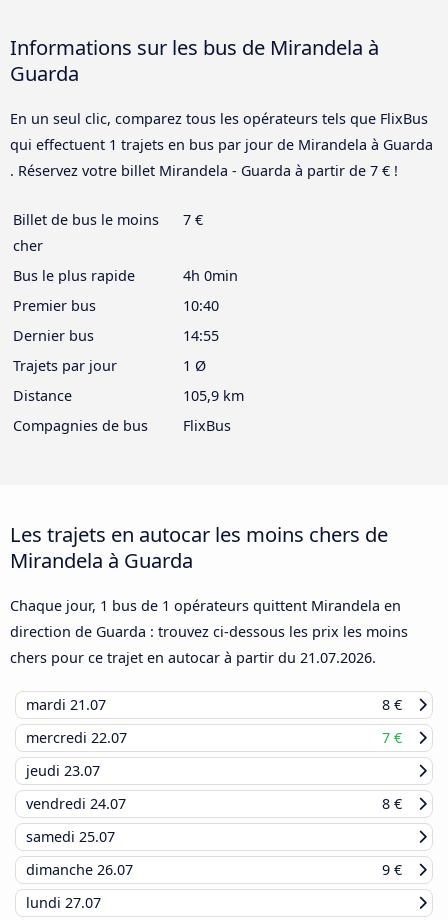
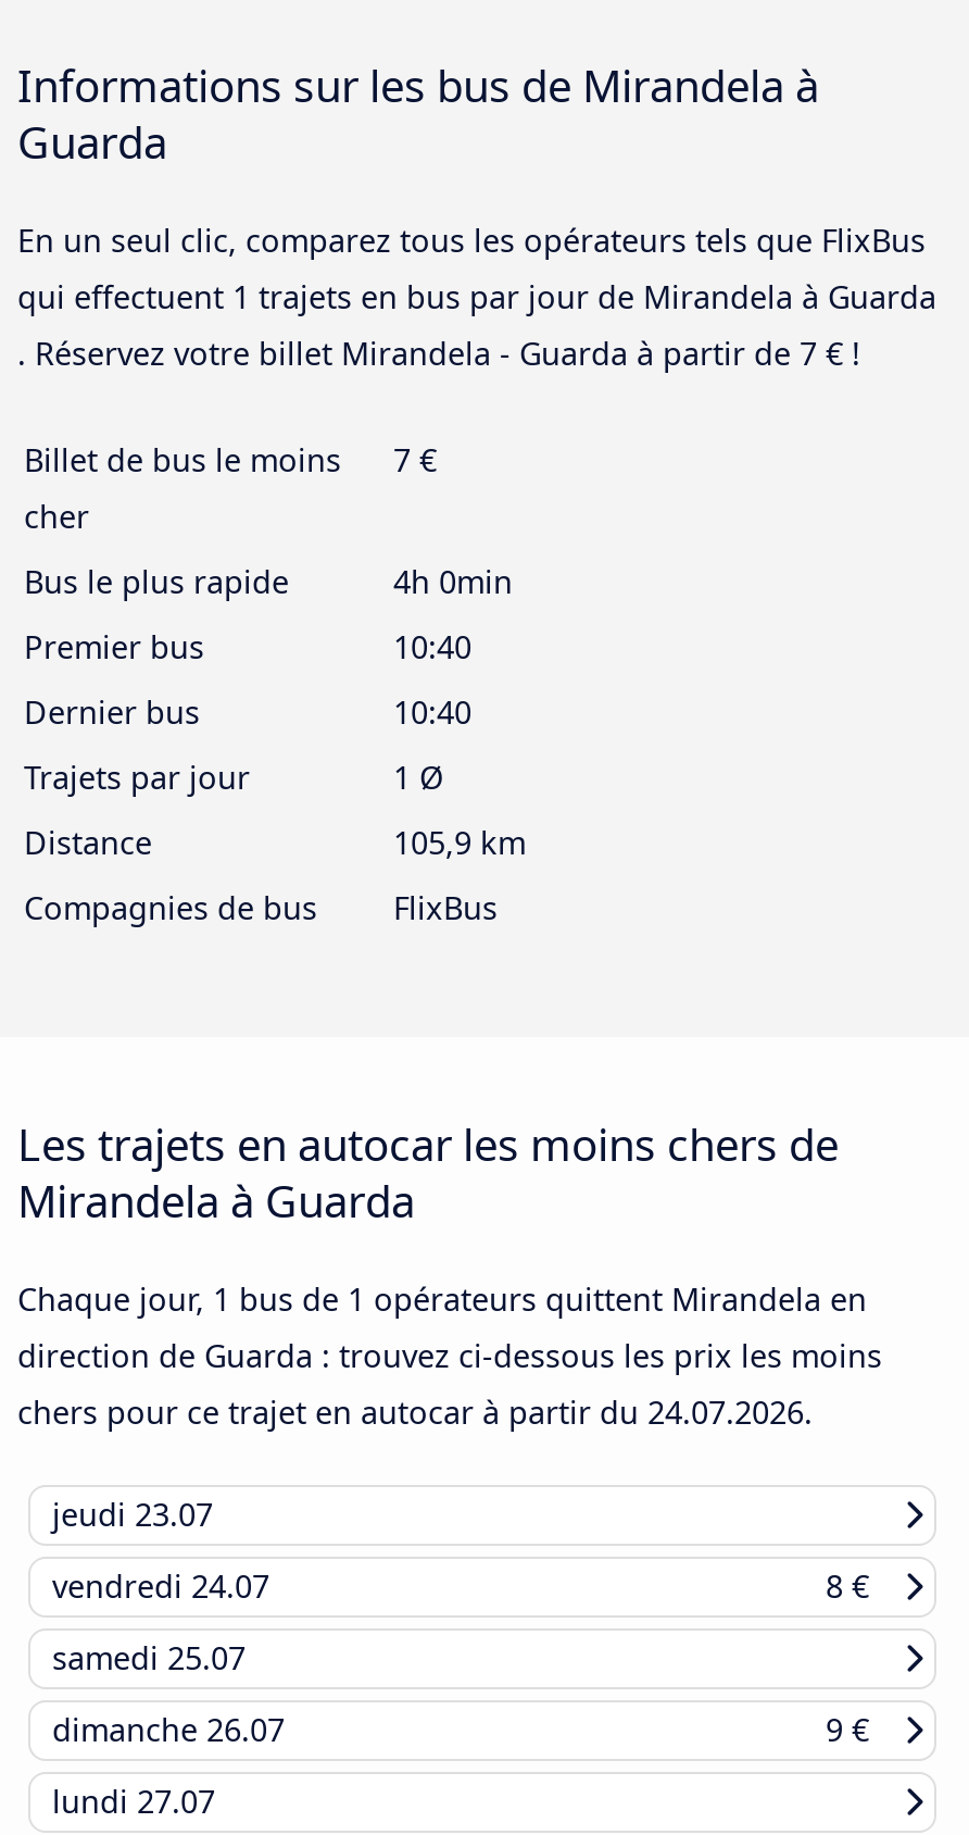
- 14:55
+ 10:40

- chers pour ce trajet en autocar à partir du 21.07.2026.
- mardi 21.07
- 8 €
- mercredi 22.07
- 7 €
+ chers pour ce trajet en autocar à partir du 24.07.2026.
